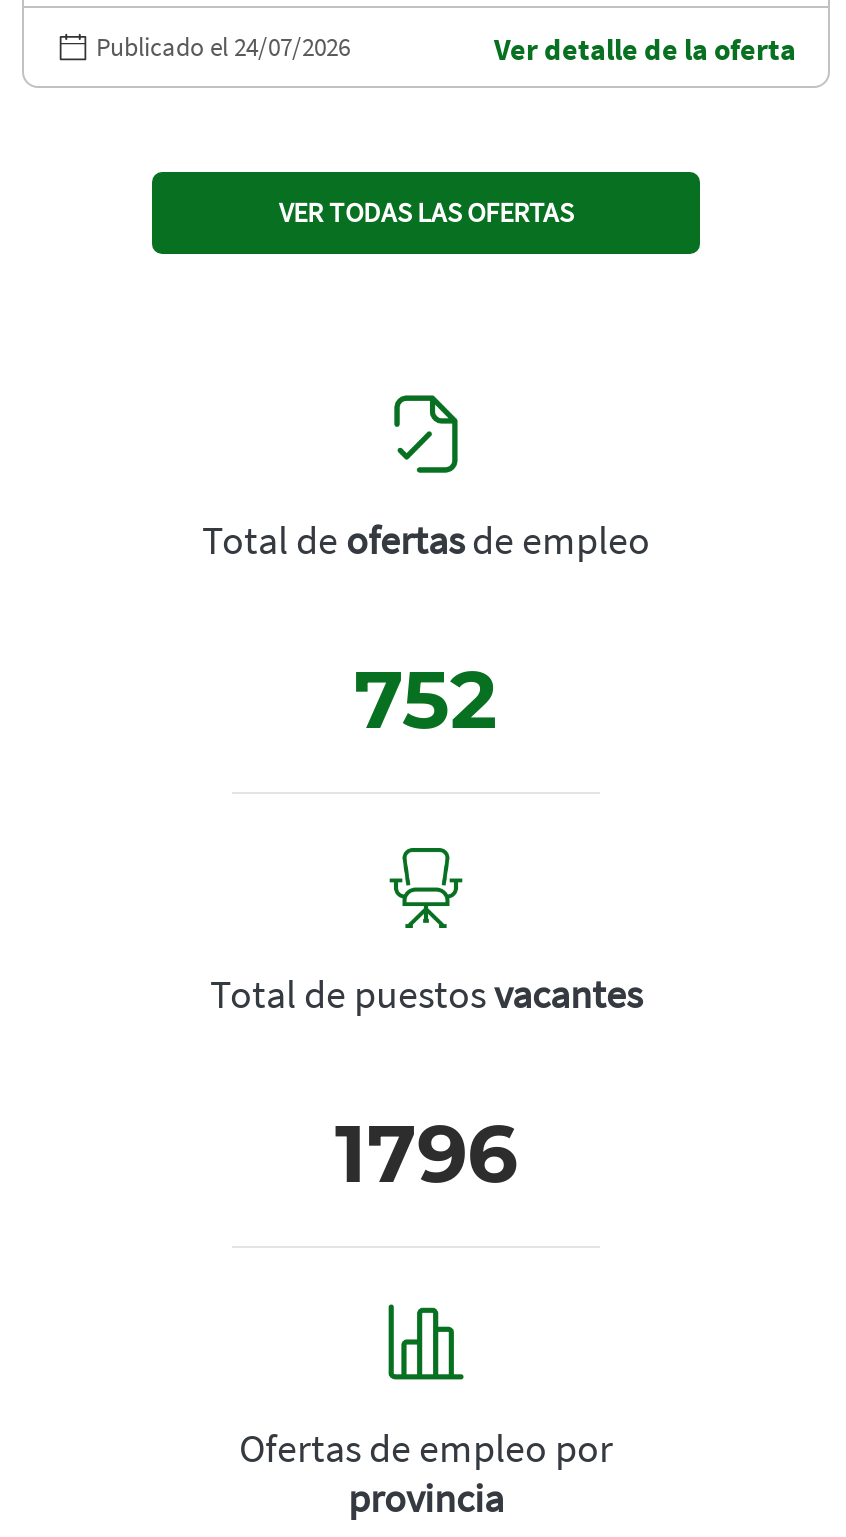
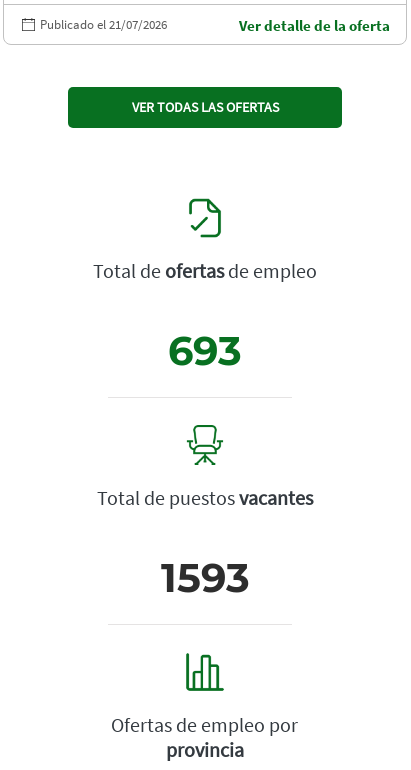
- Publicado el 24/07/2026
+ Publicado el 21/07/2026

- 752
+ 693

- 1796
+ 1593
